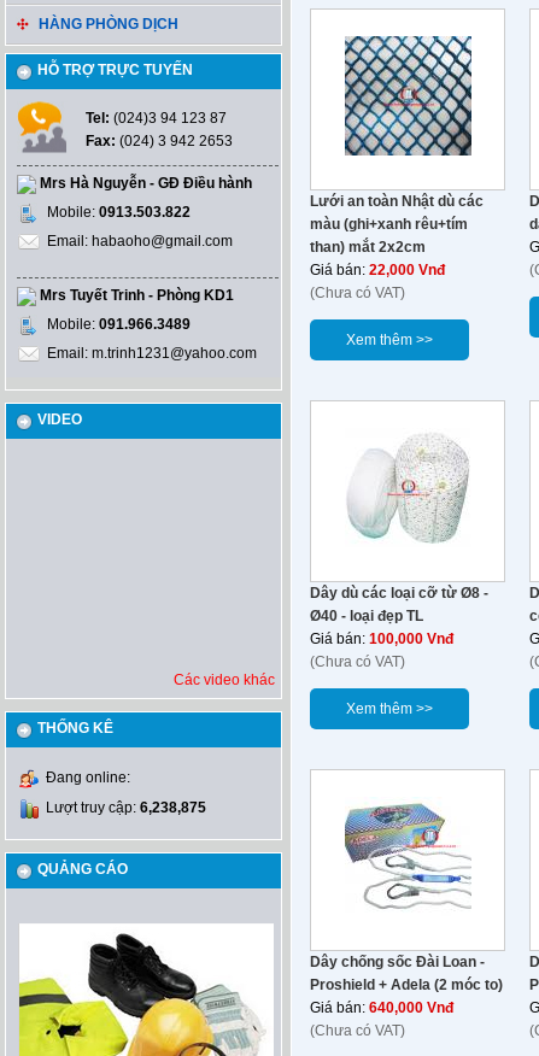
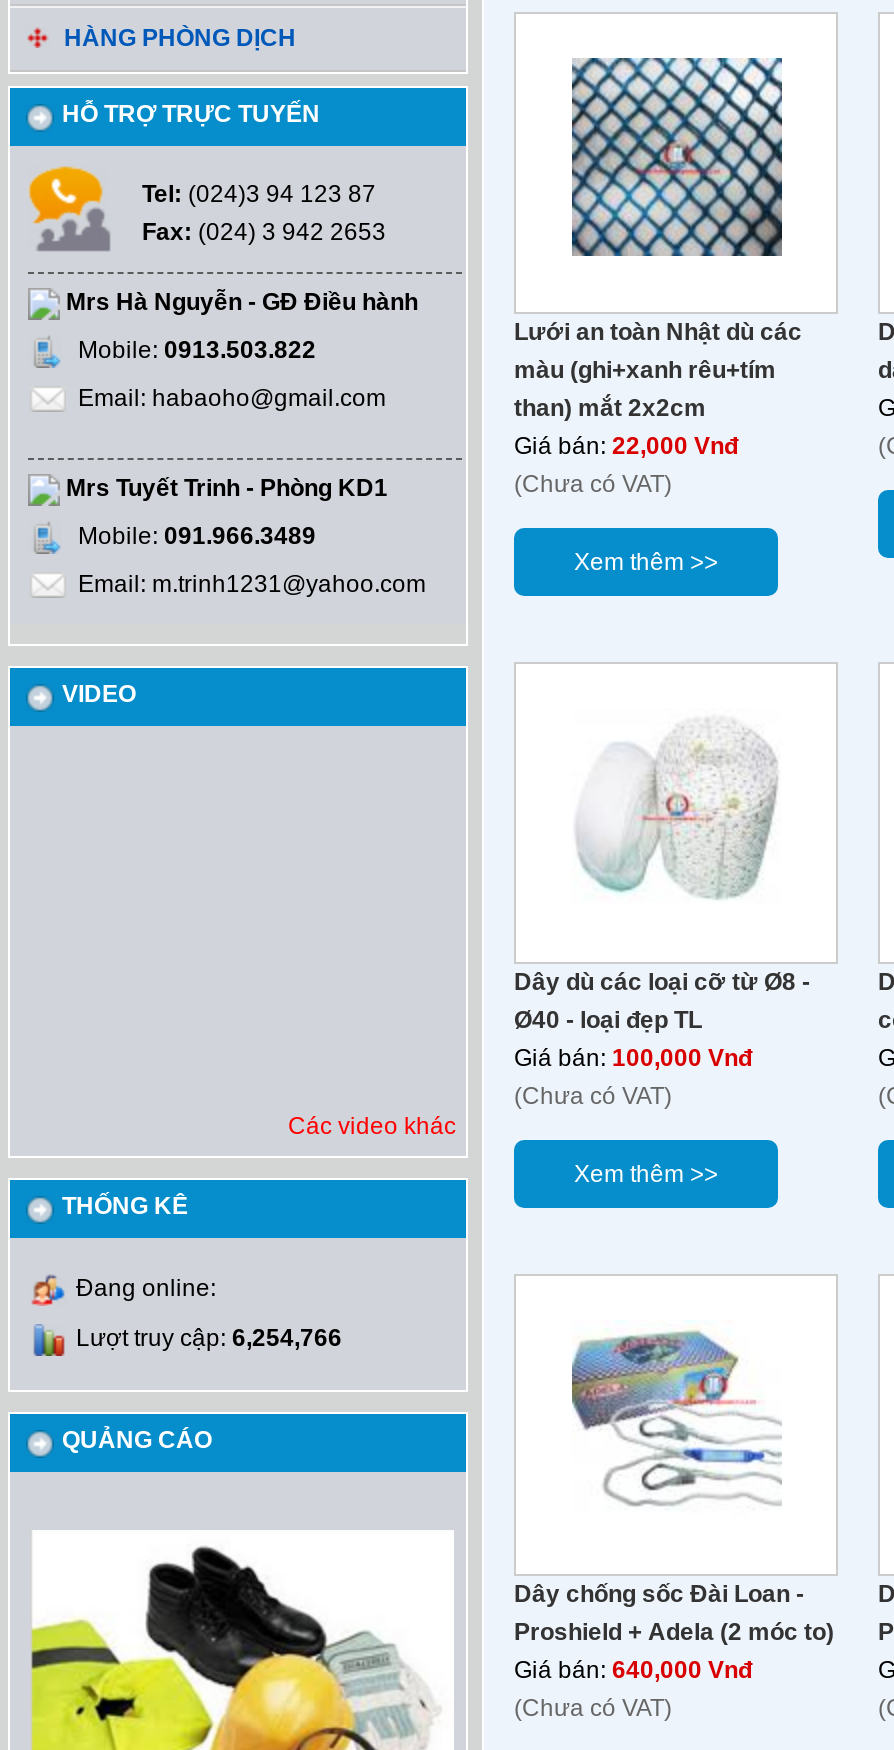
- Lượt truy cập: 6,238,875
+ Lượt truy cập: 6,254,766
